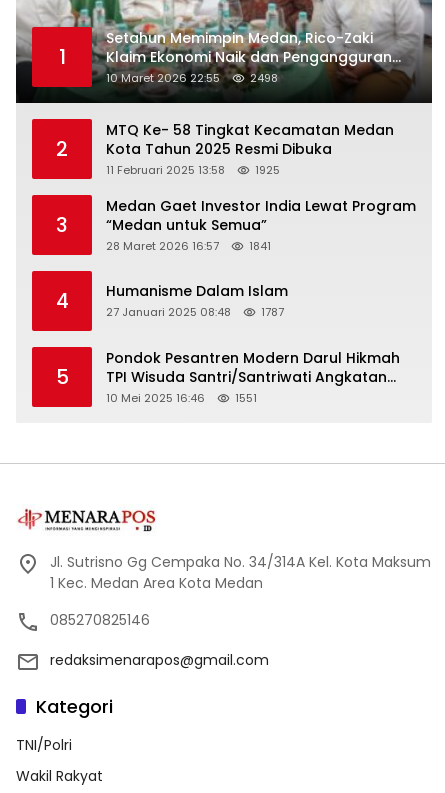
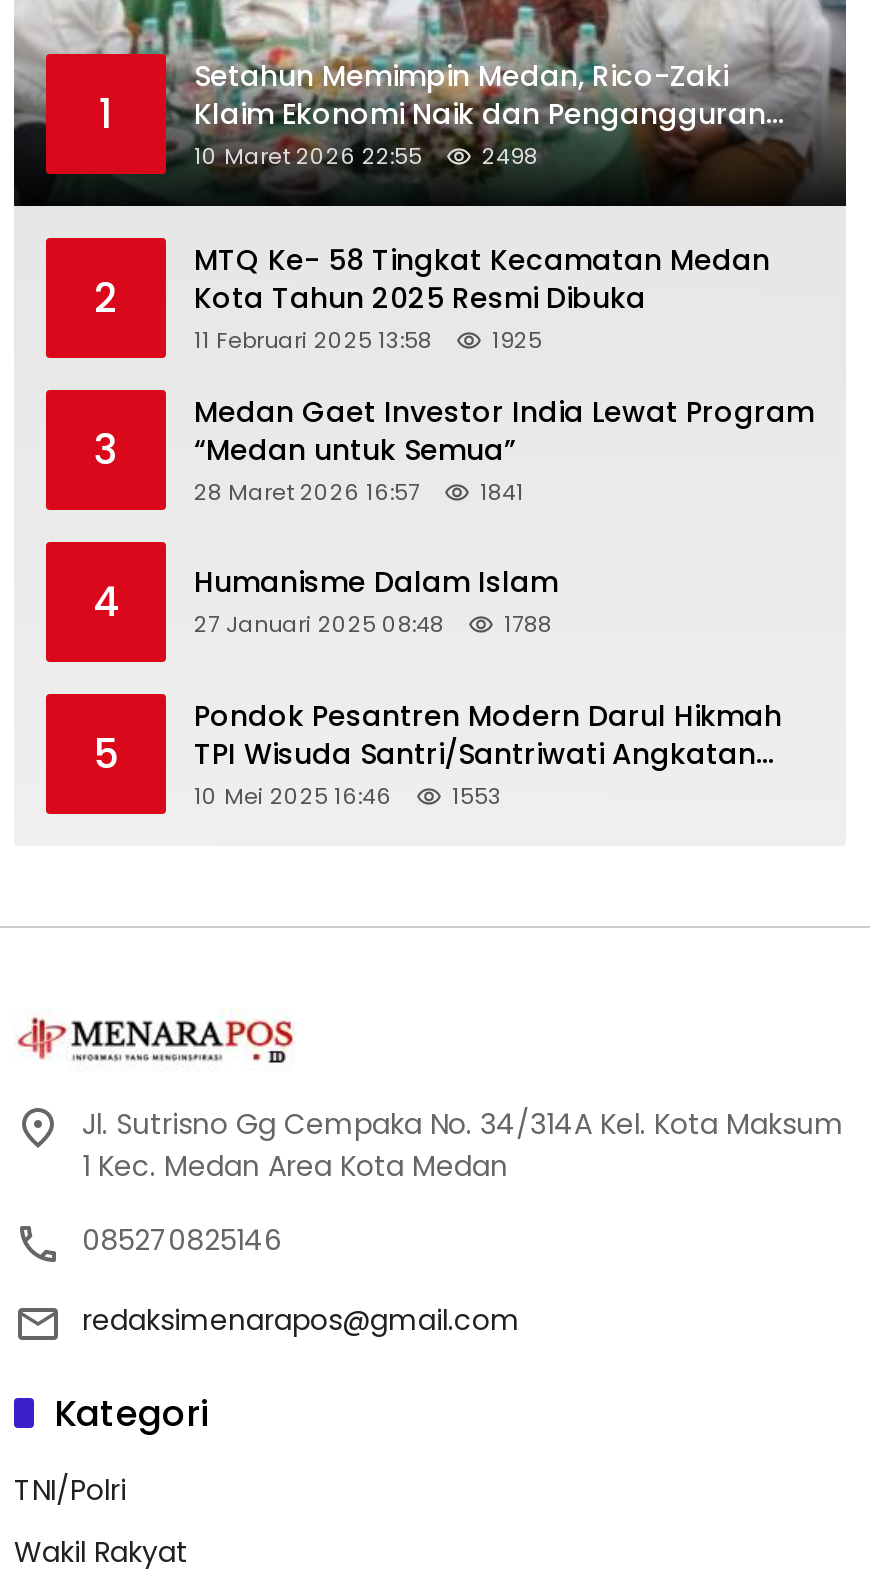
- 27 Januari 2025 08:48 1787
+ 27 Januari 2025 08:48 1788

- 1551
+ 1553
